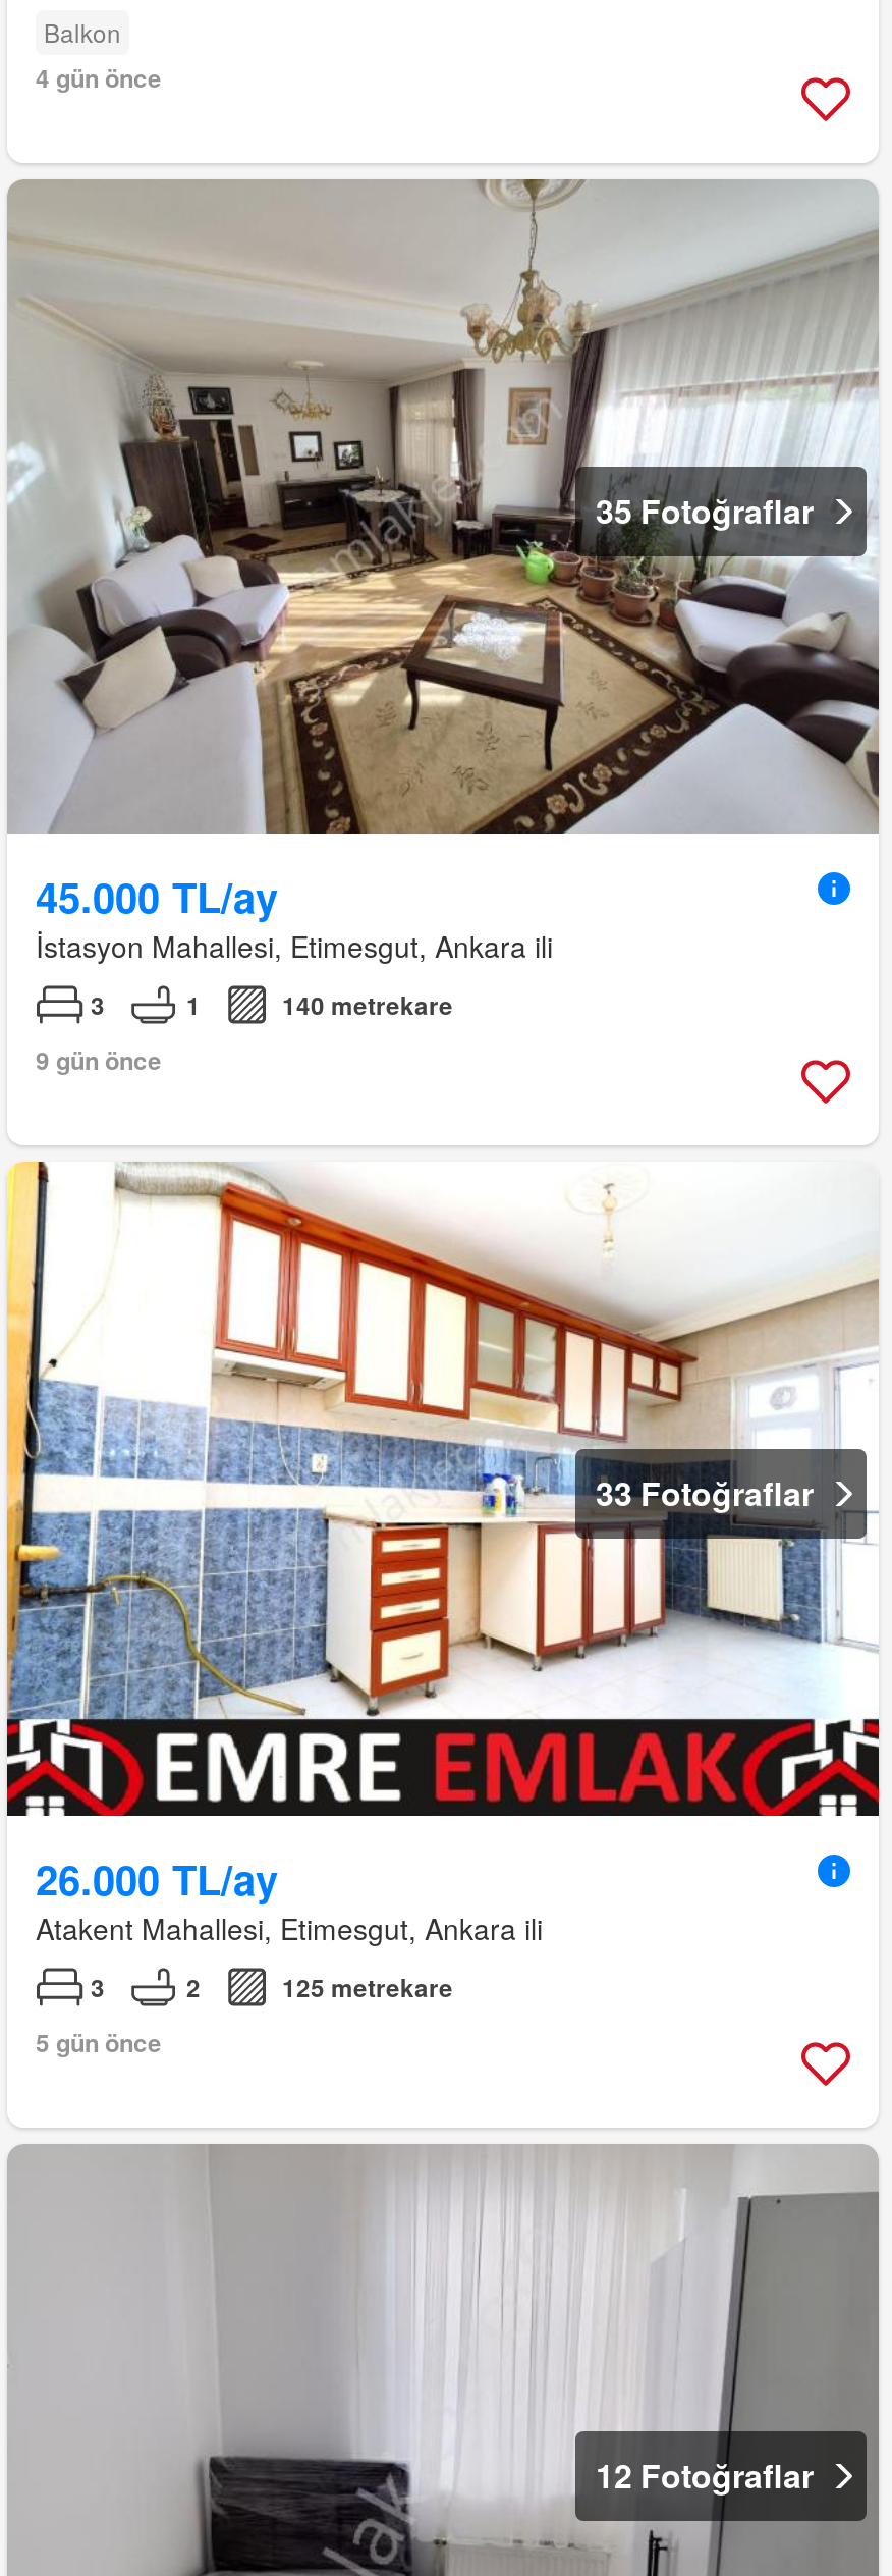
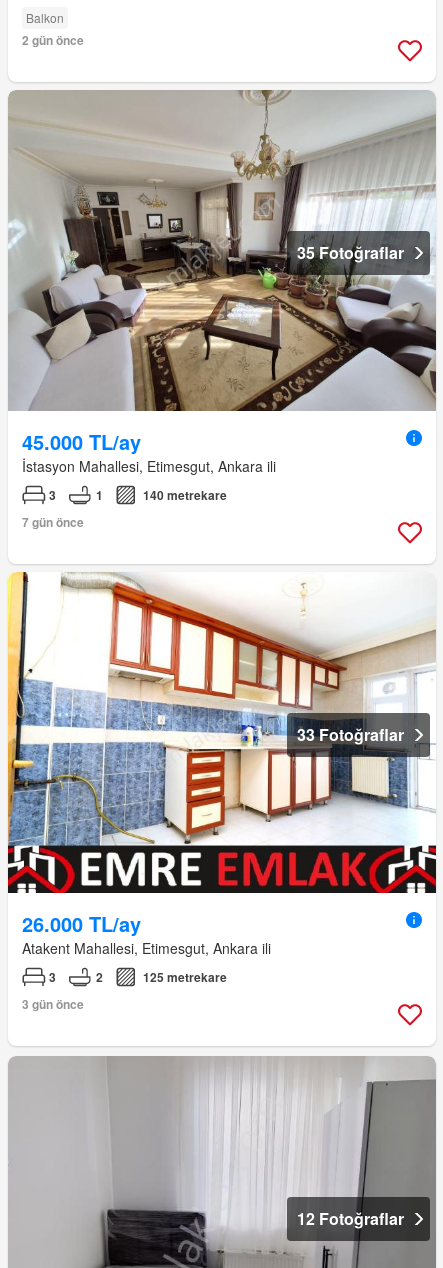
- 4 gün önce
+ 2 gün önce

- 9 gün önce
+ 7 gün önce

- 5 gün önce
+ 3 gün önce
